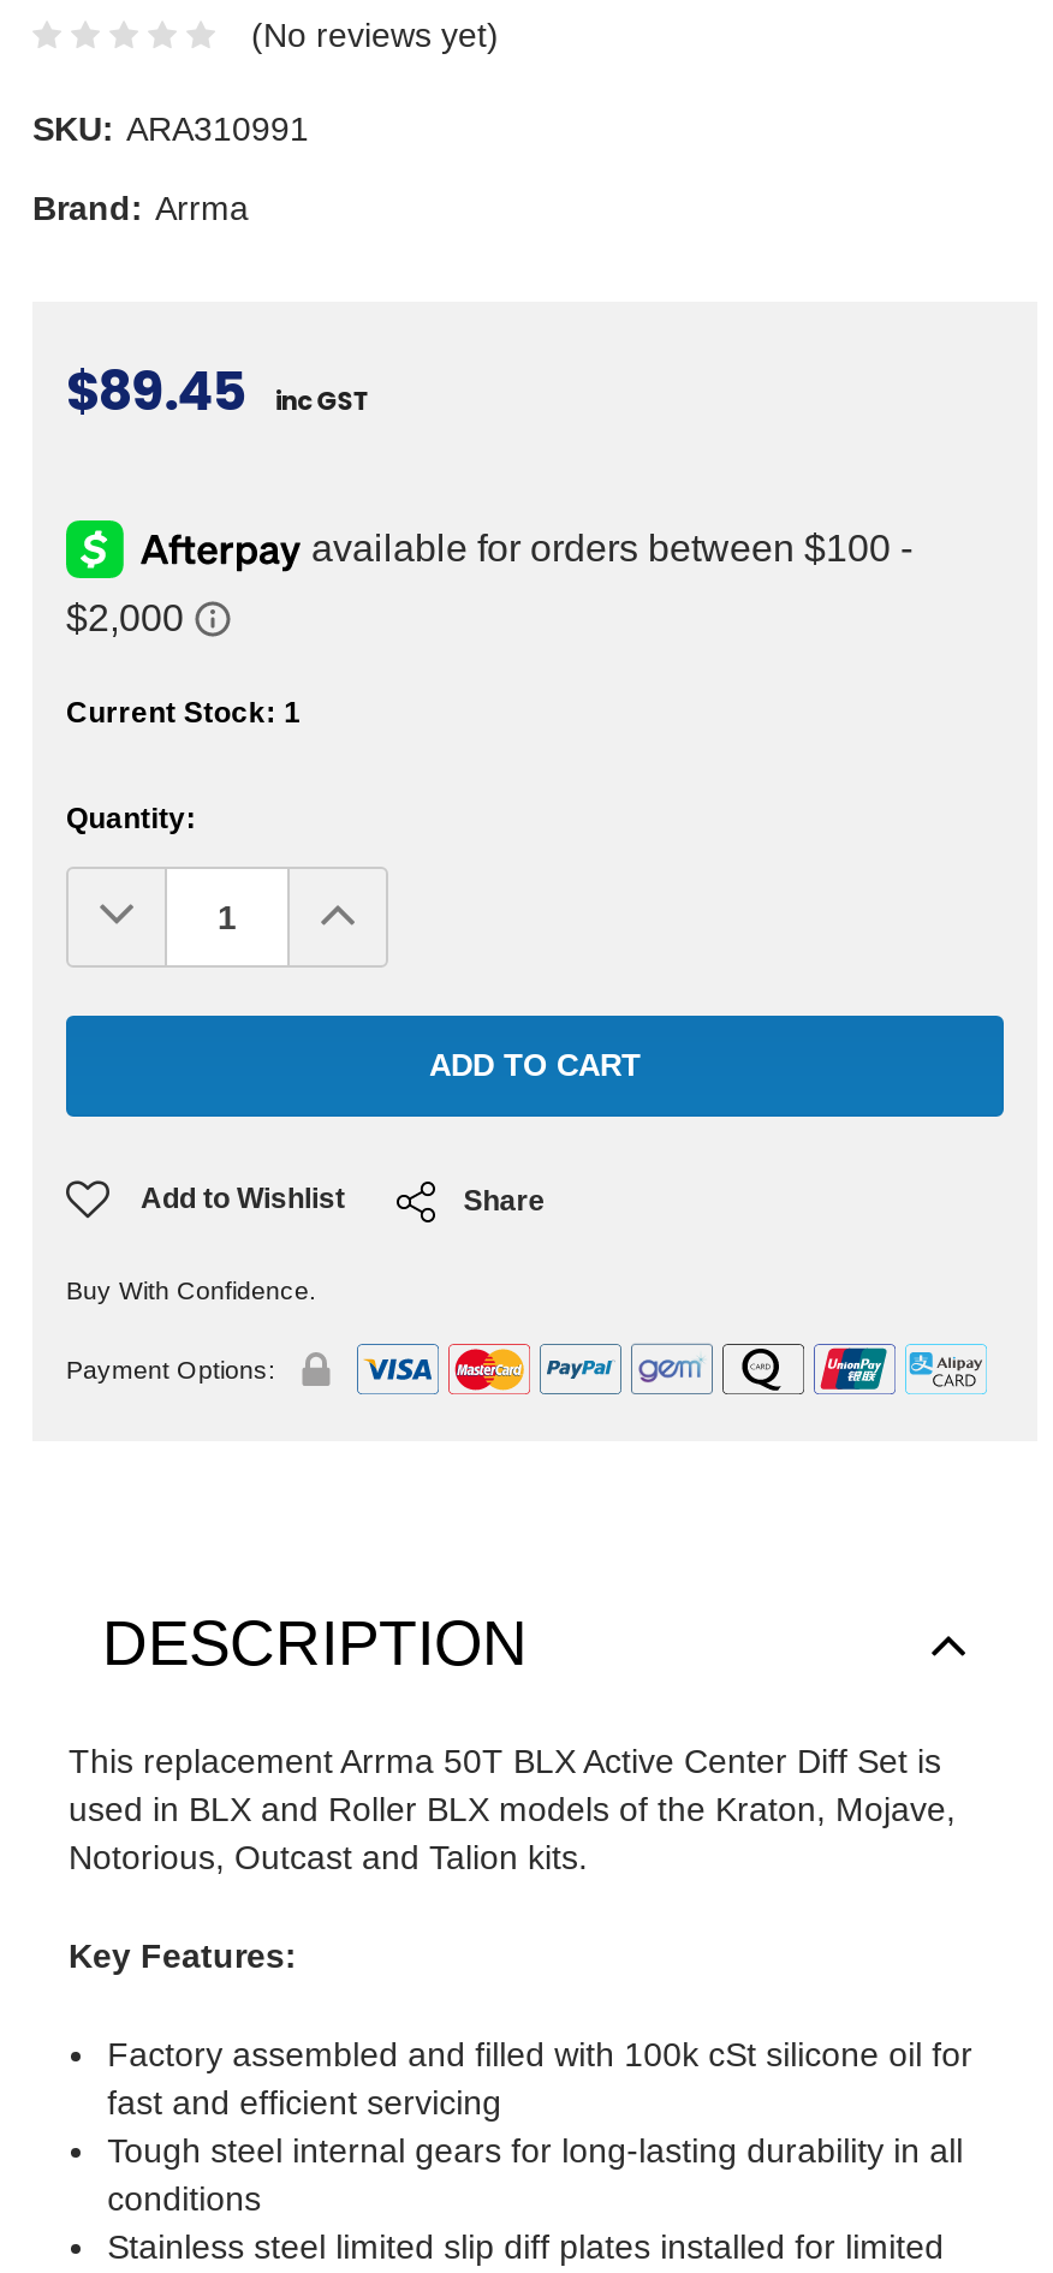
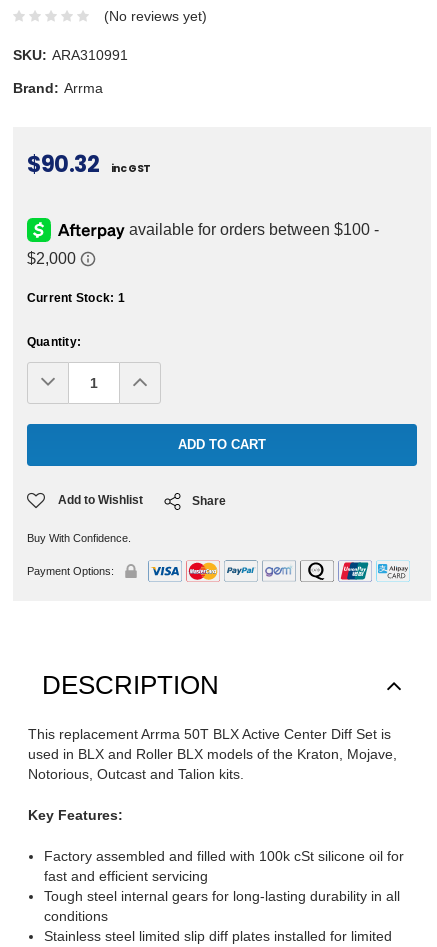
- $89.45 inc GST
+ $90.32 inc GST
